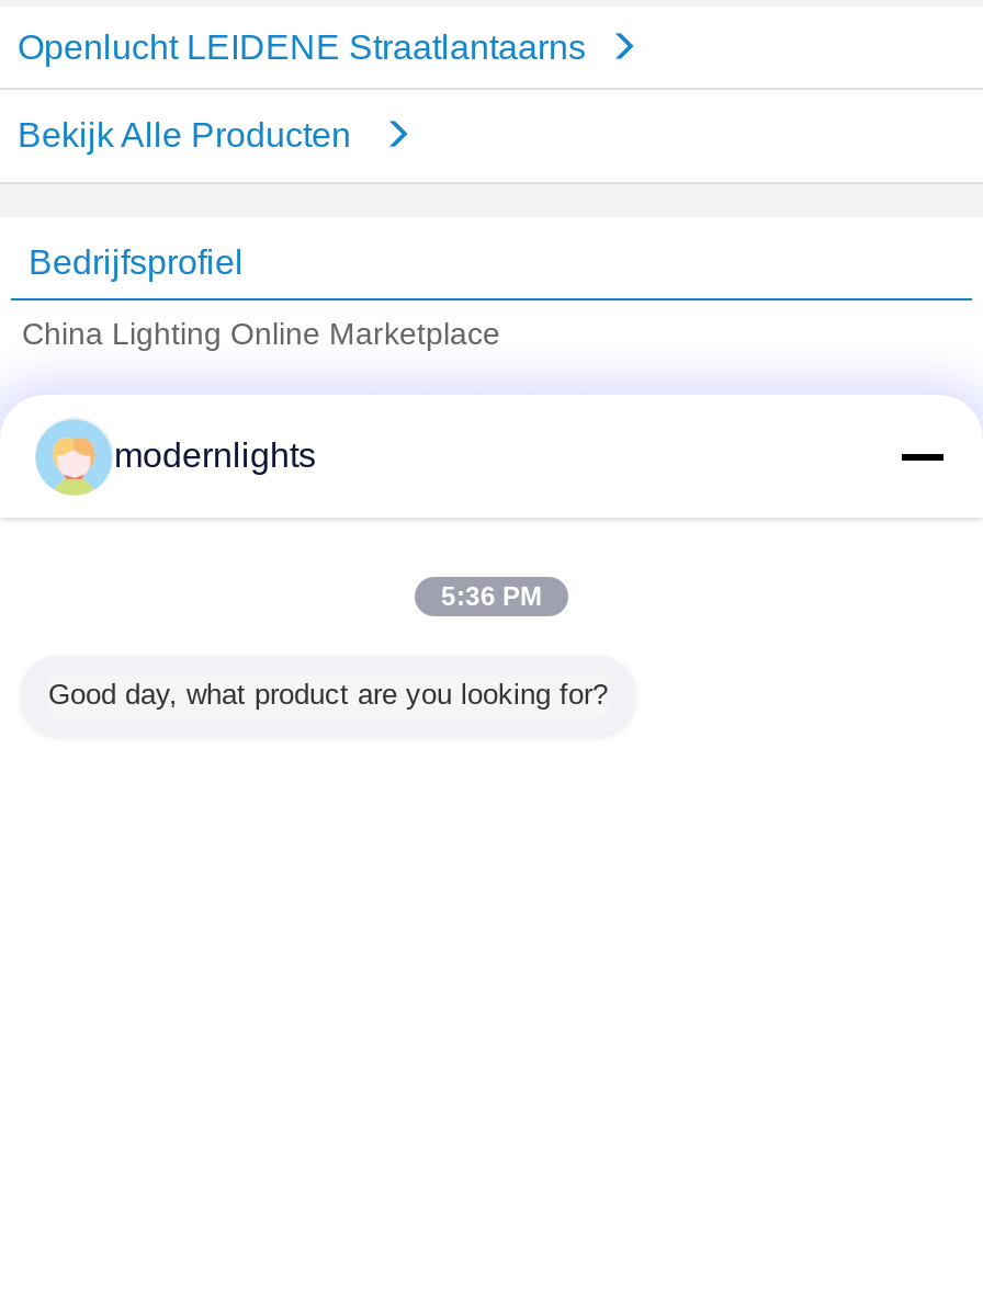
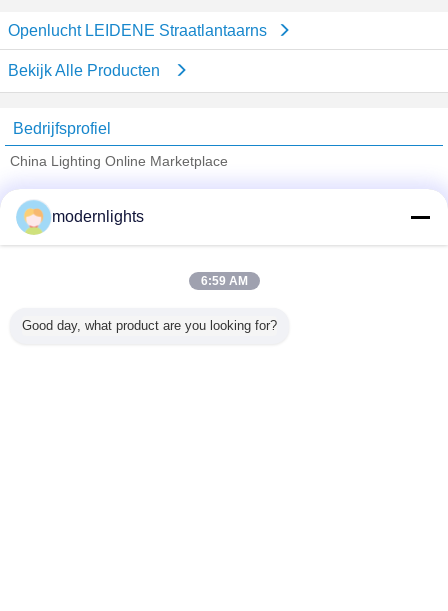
- 5:36 PM
+ 6:59 AM
